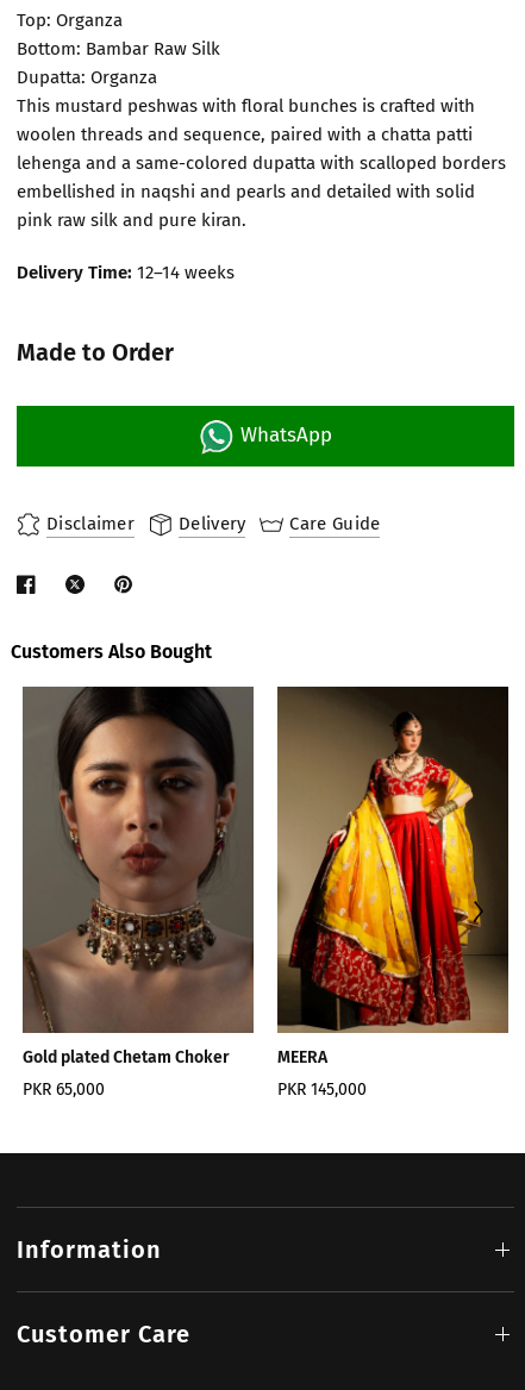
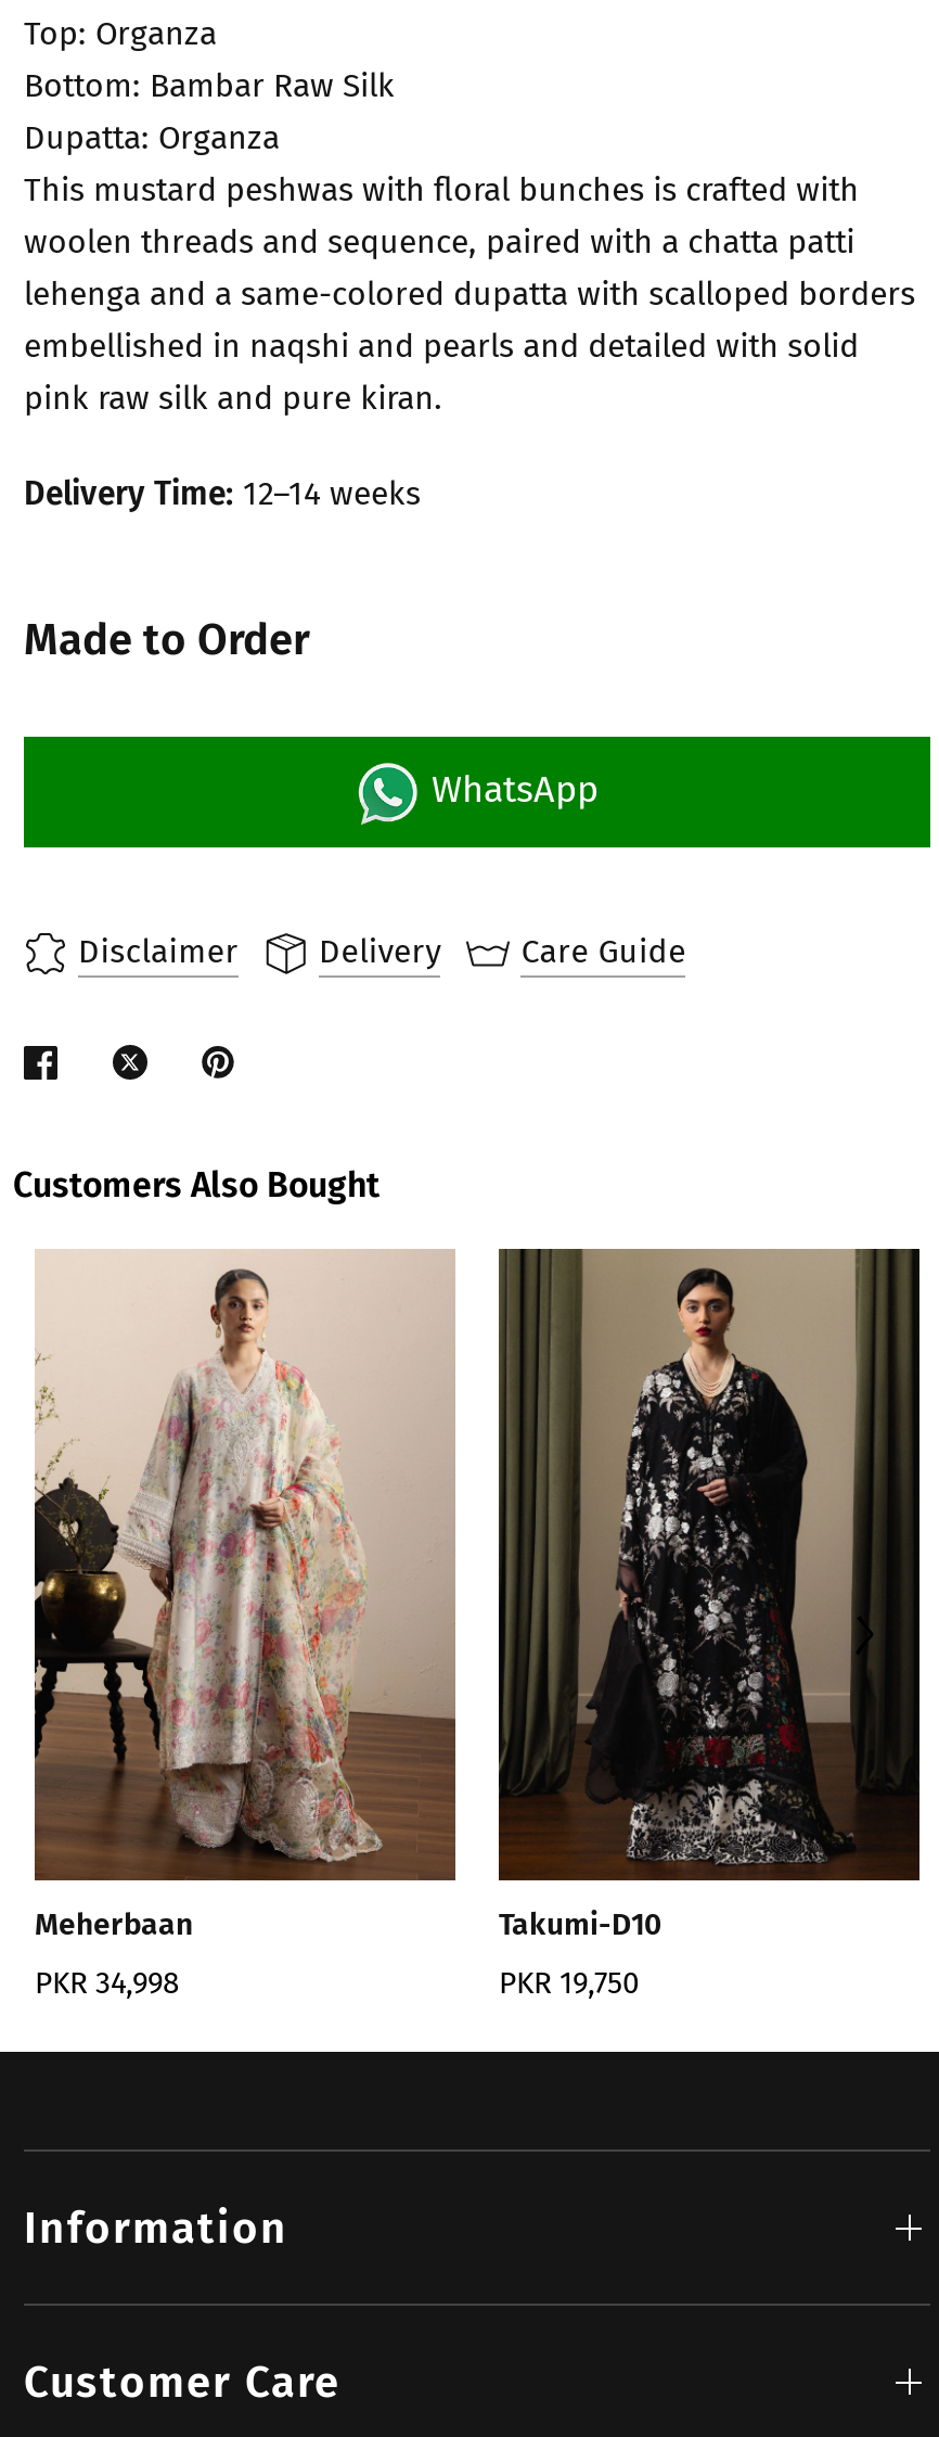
- [image]
- Gold plated Chetam Choker
+ [image]
+ Meherbaan

- [image]
- MEERA
+ [image]
+ Takumi-D10

- PKR 65,000
+ PKR 34,998

- PKR 145,000
+ PKR 19,750
